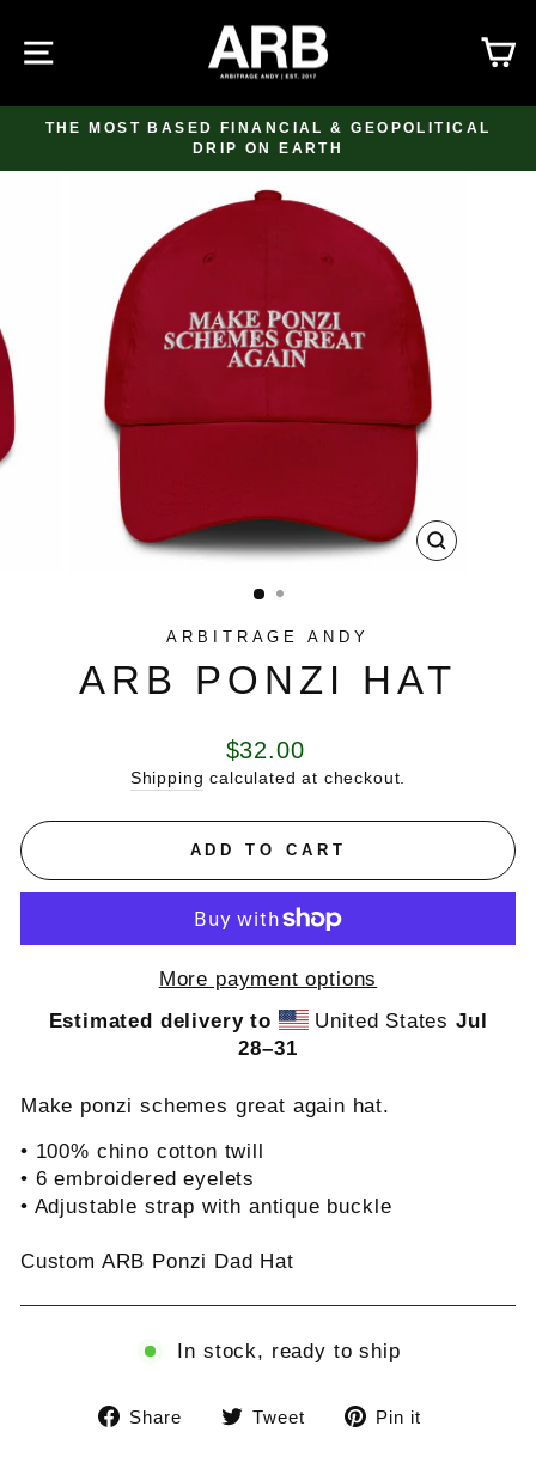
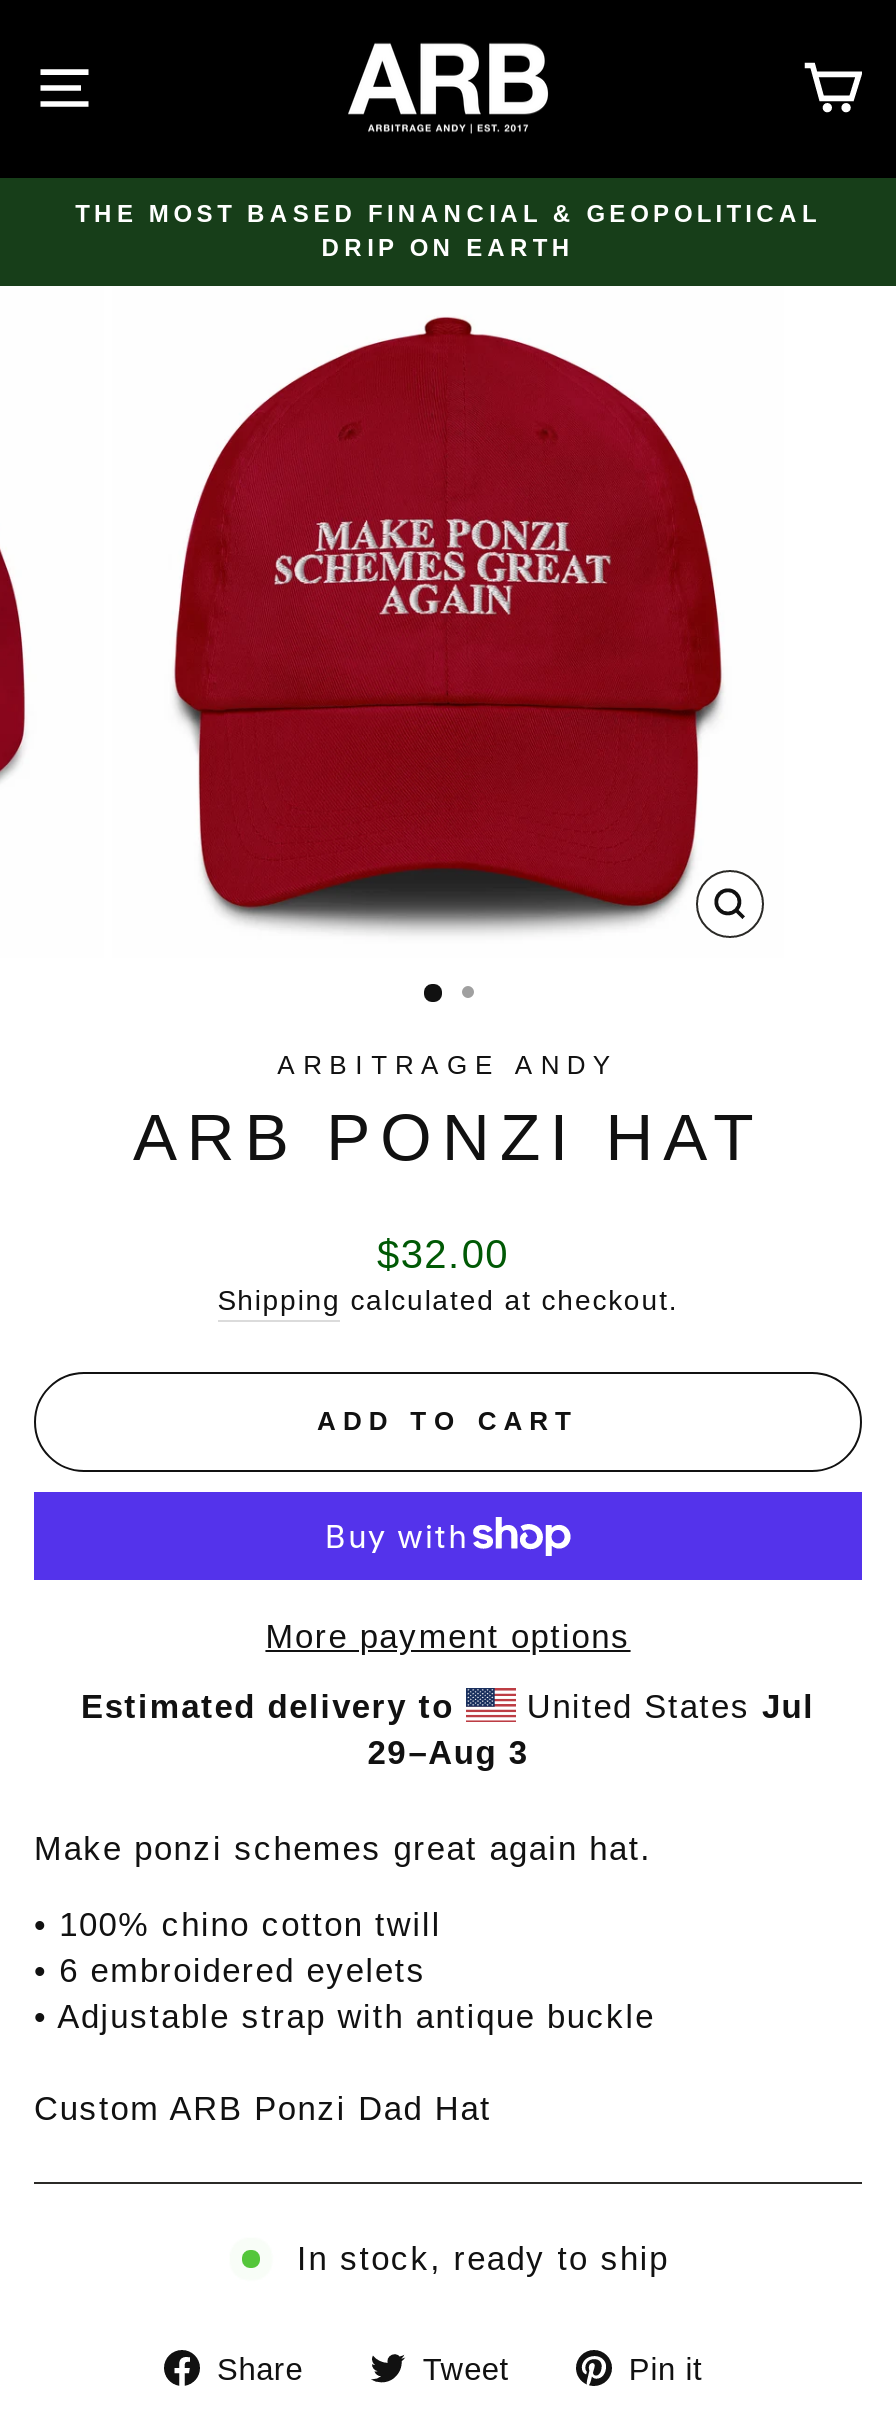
- 28–31
+ 29–Aug 3
